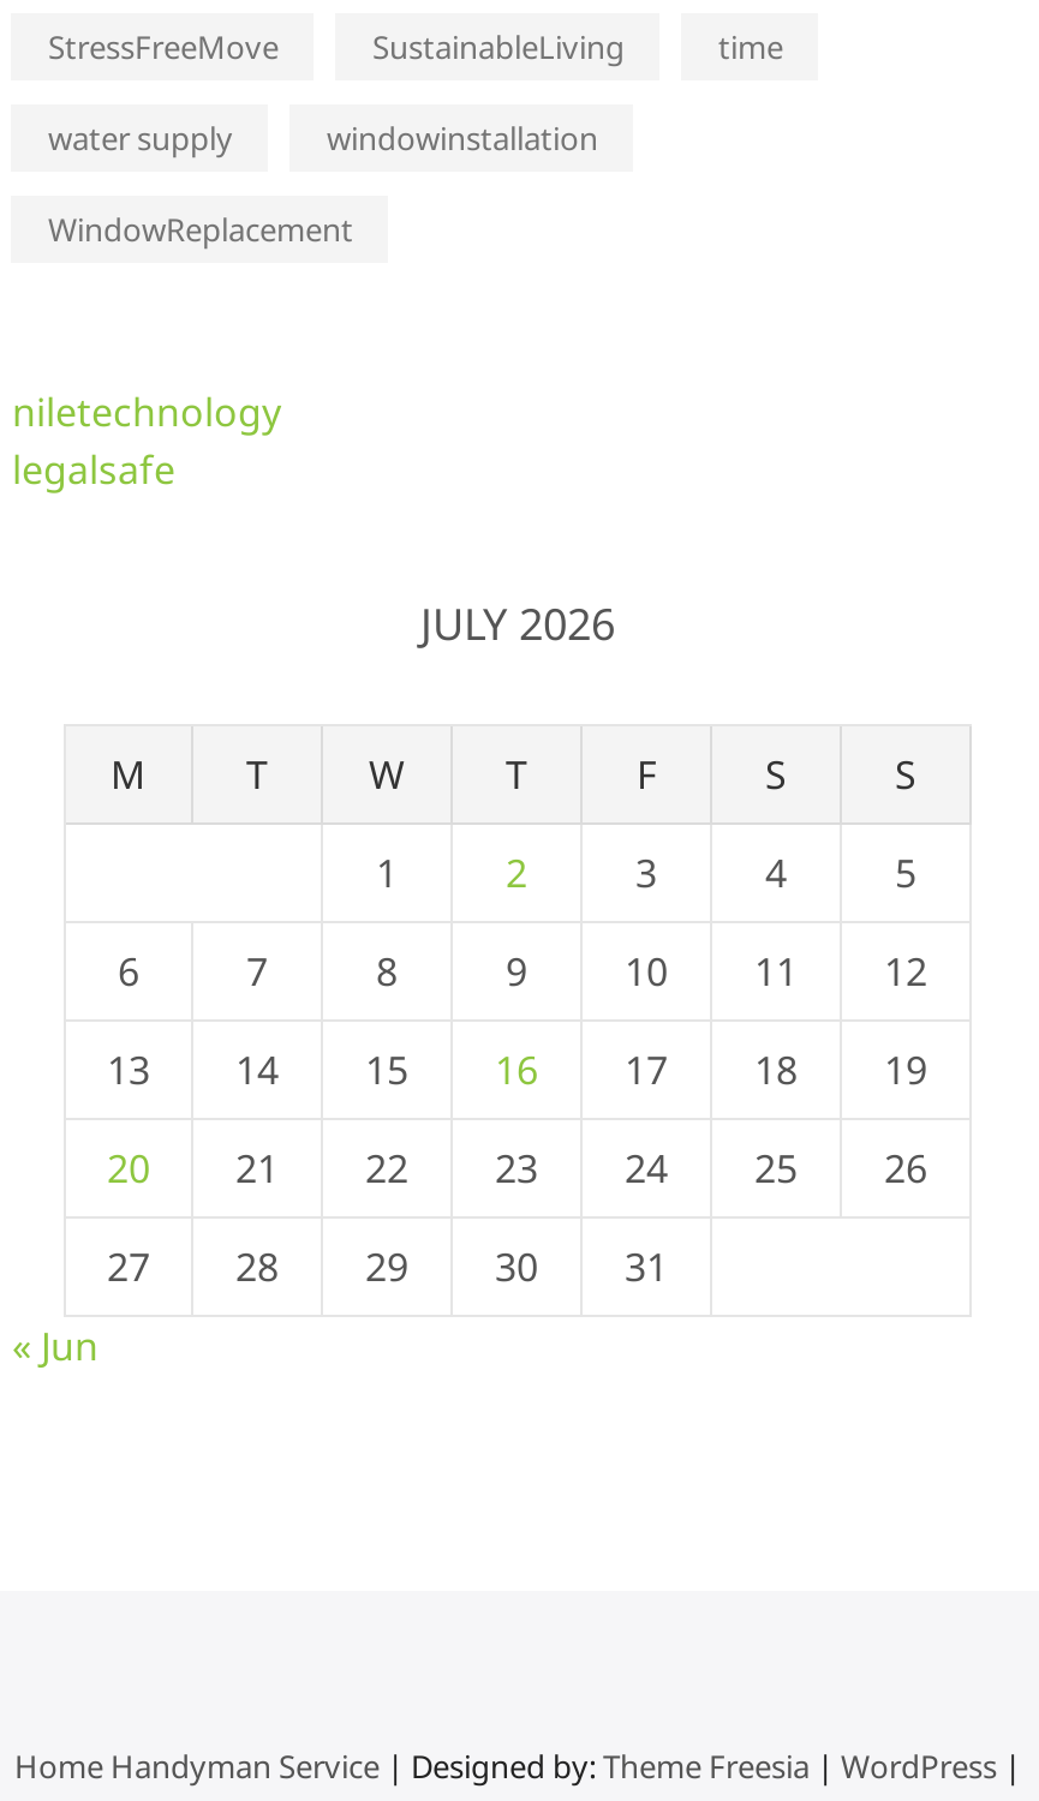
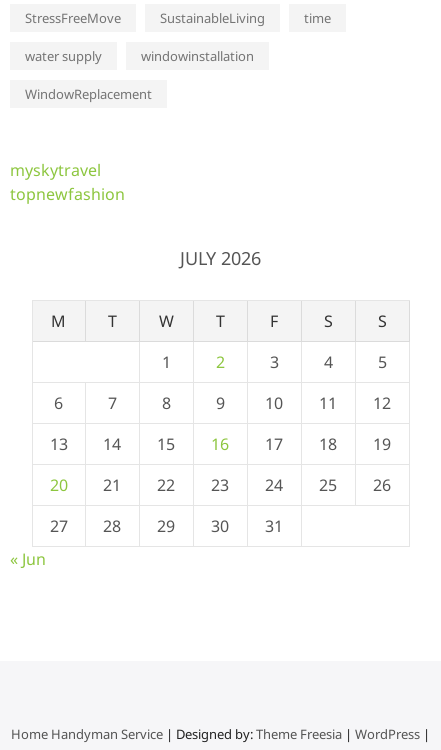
- niletechnology
- legalsafe
+ myskytravel
+ topnewfashion
